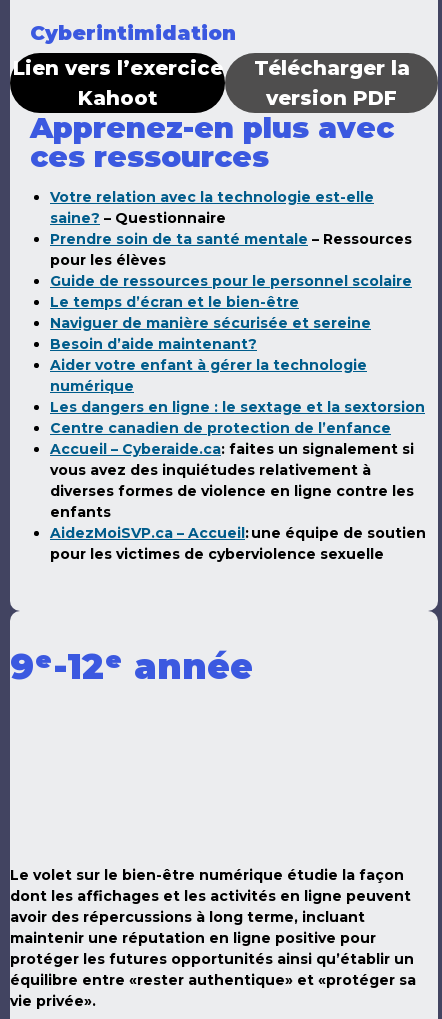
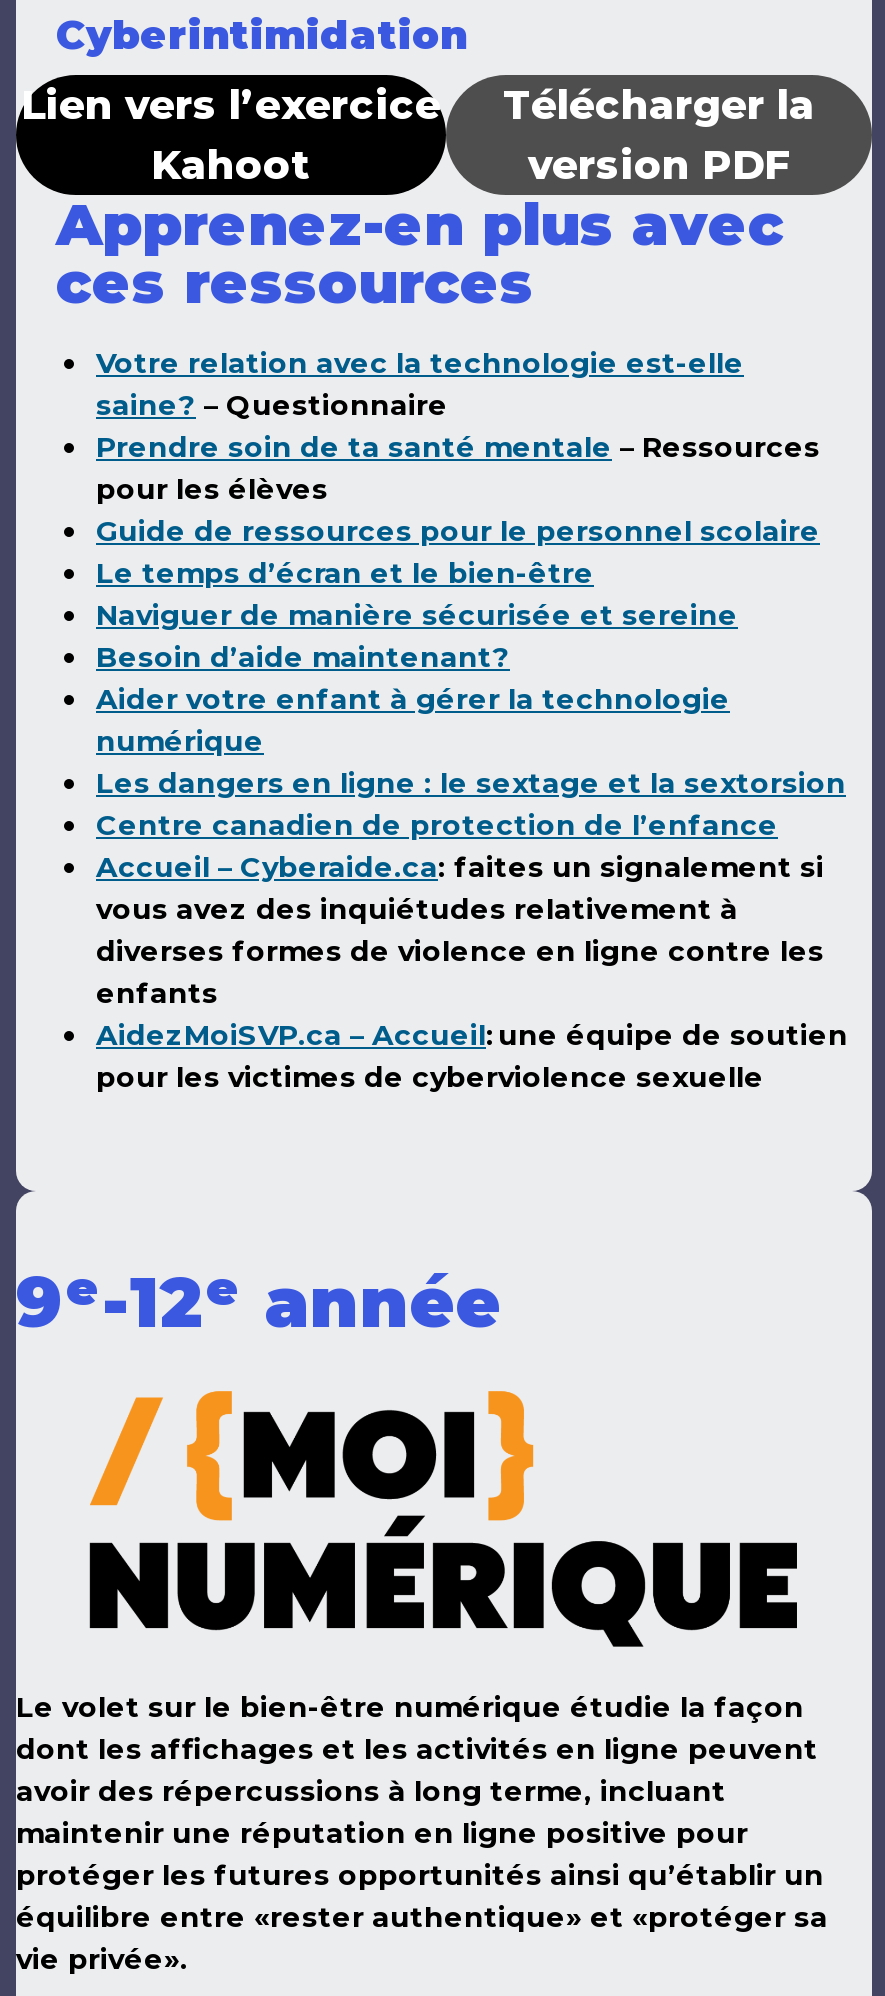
+ [image]
